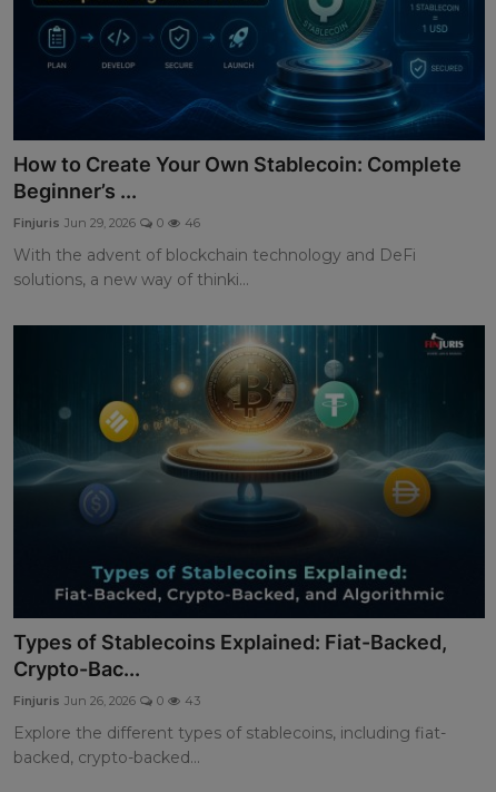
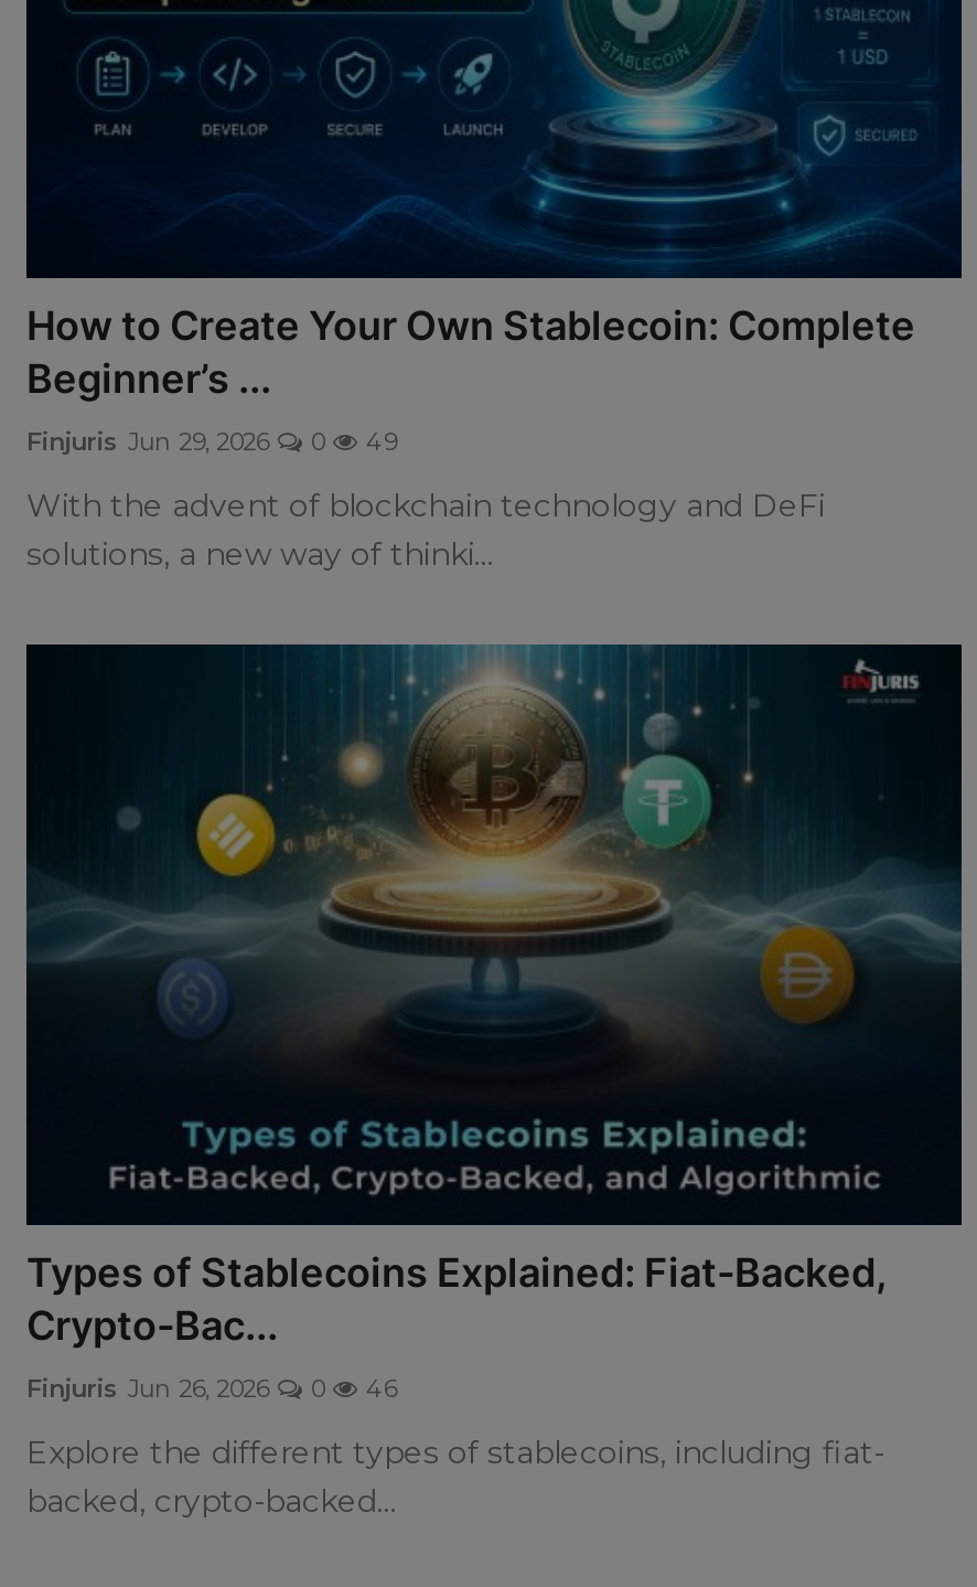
- Finjuris Jun 29, 2026 0 46
+ Finjuris Jun 29, 2026 0 49

- Finjuris Jun 26, 2026 0 43
+ Finjuris Jun 26, 2026 0 46
